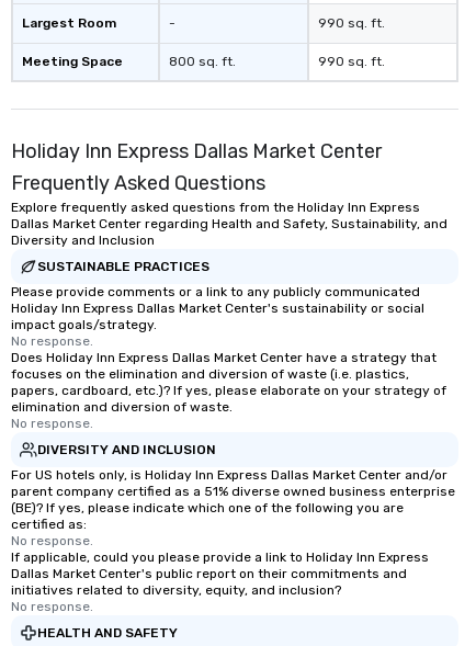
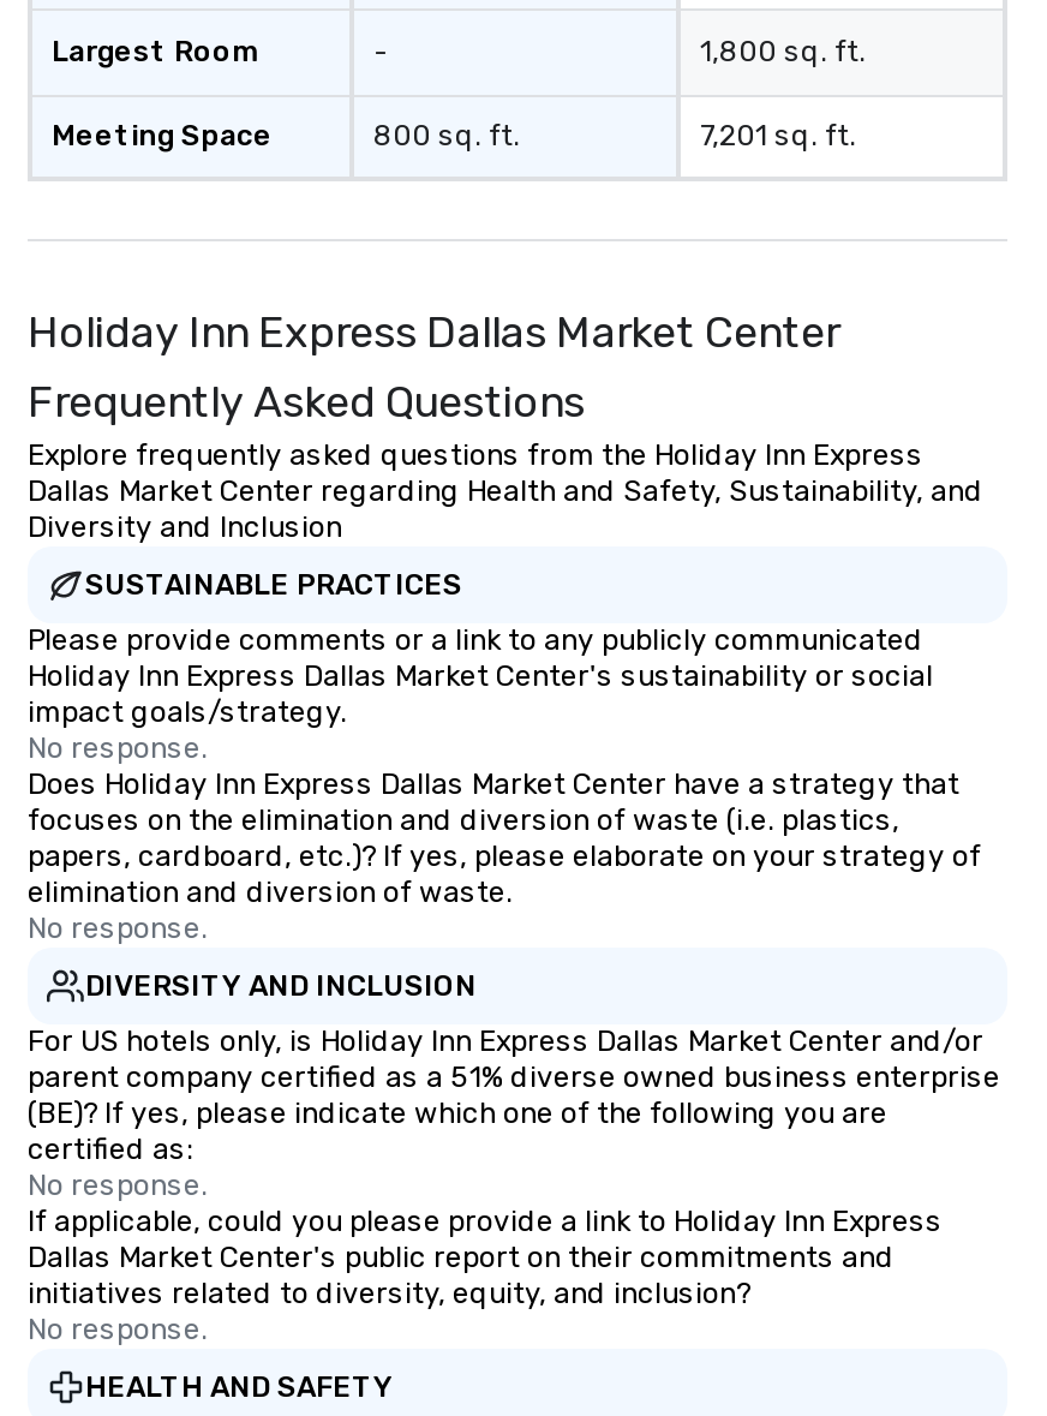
- 990 sq. ft.
+ 1,800 sq. ft.

- 990 sq. ft.
+ 7,201 sq. ft.
